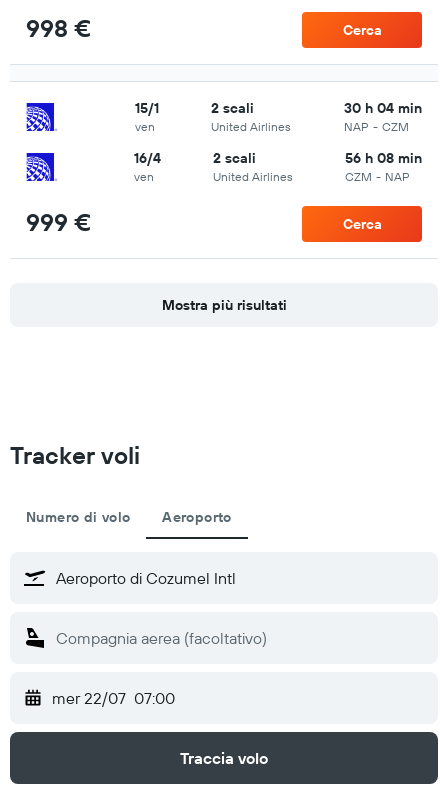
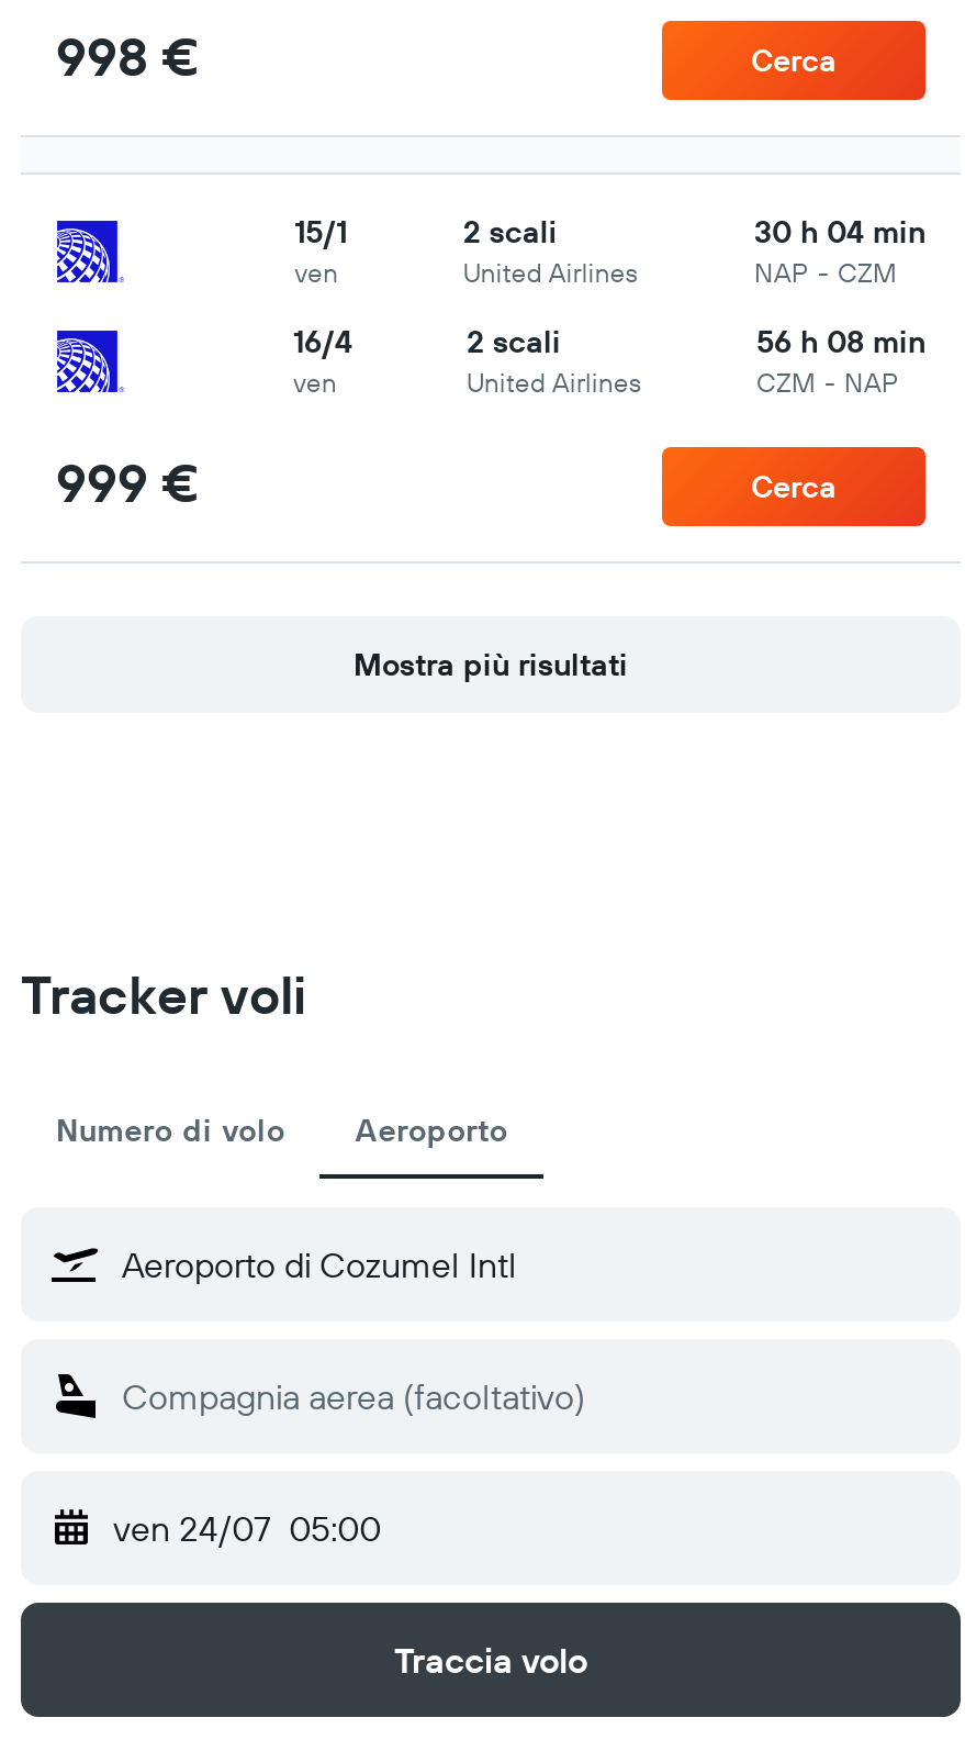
- mer 22/07 07:00
+ ven 24/07 05:00
